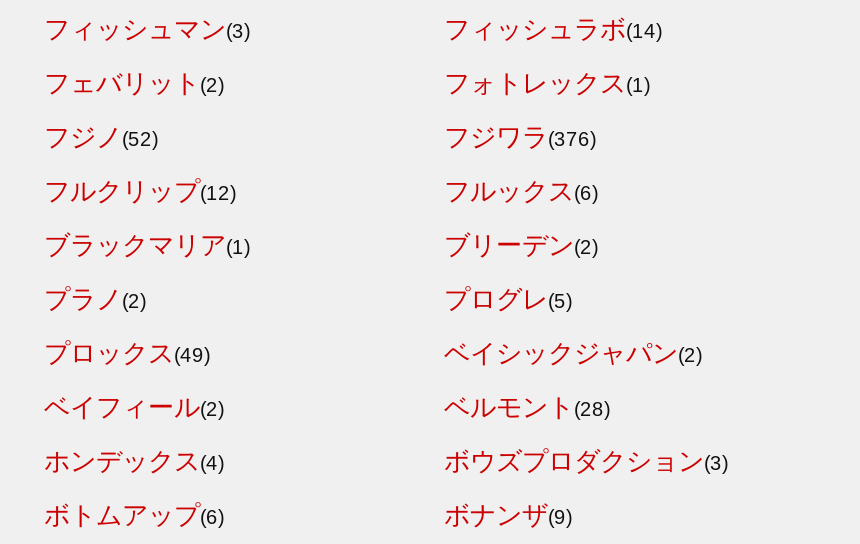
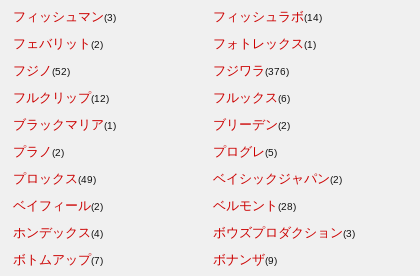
- ボトムアップ(6)
+ ボトムアップ(7)
